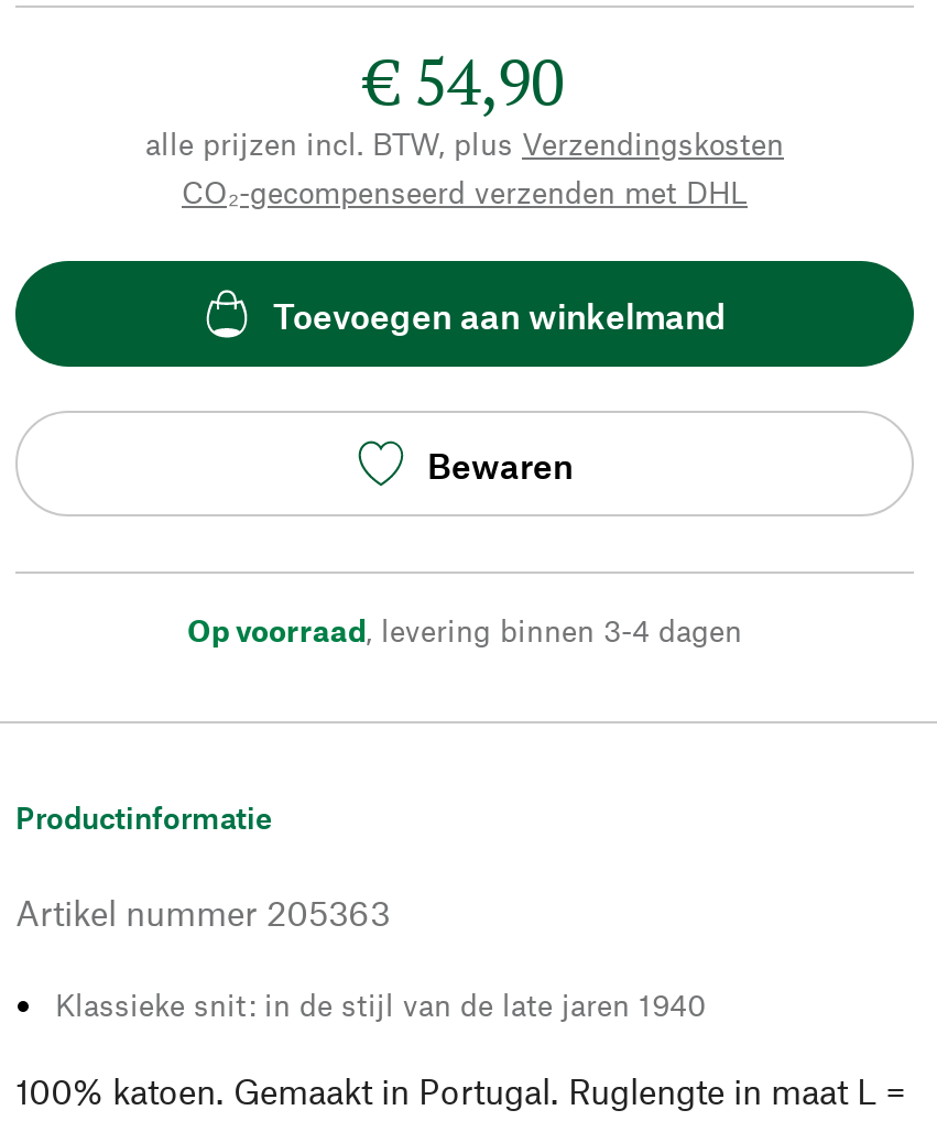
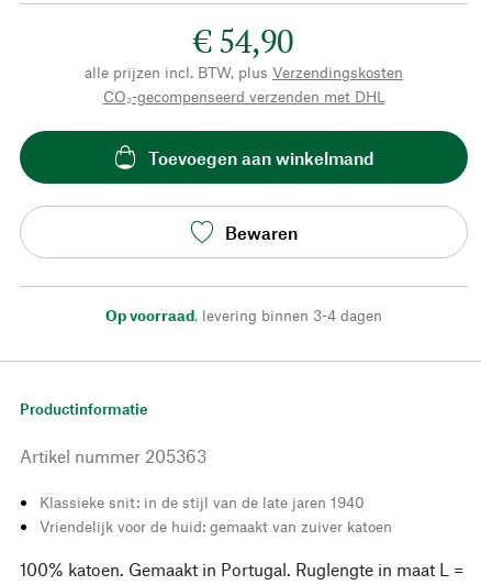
+ Vriendelijk voor de huid: gemaakt van zuiver katoen
